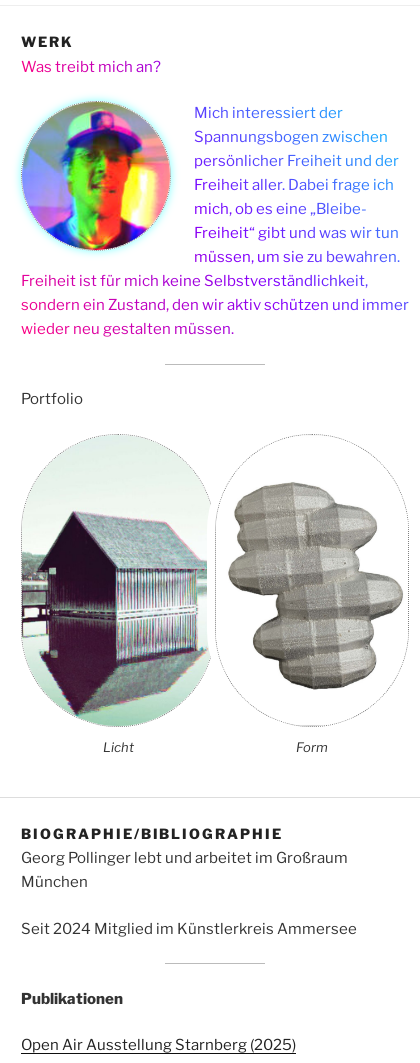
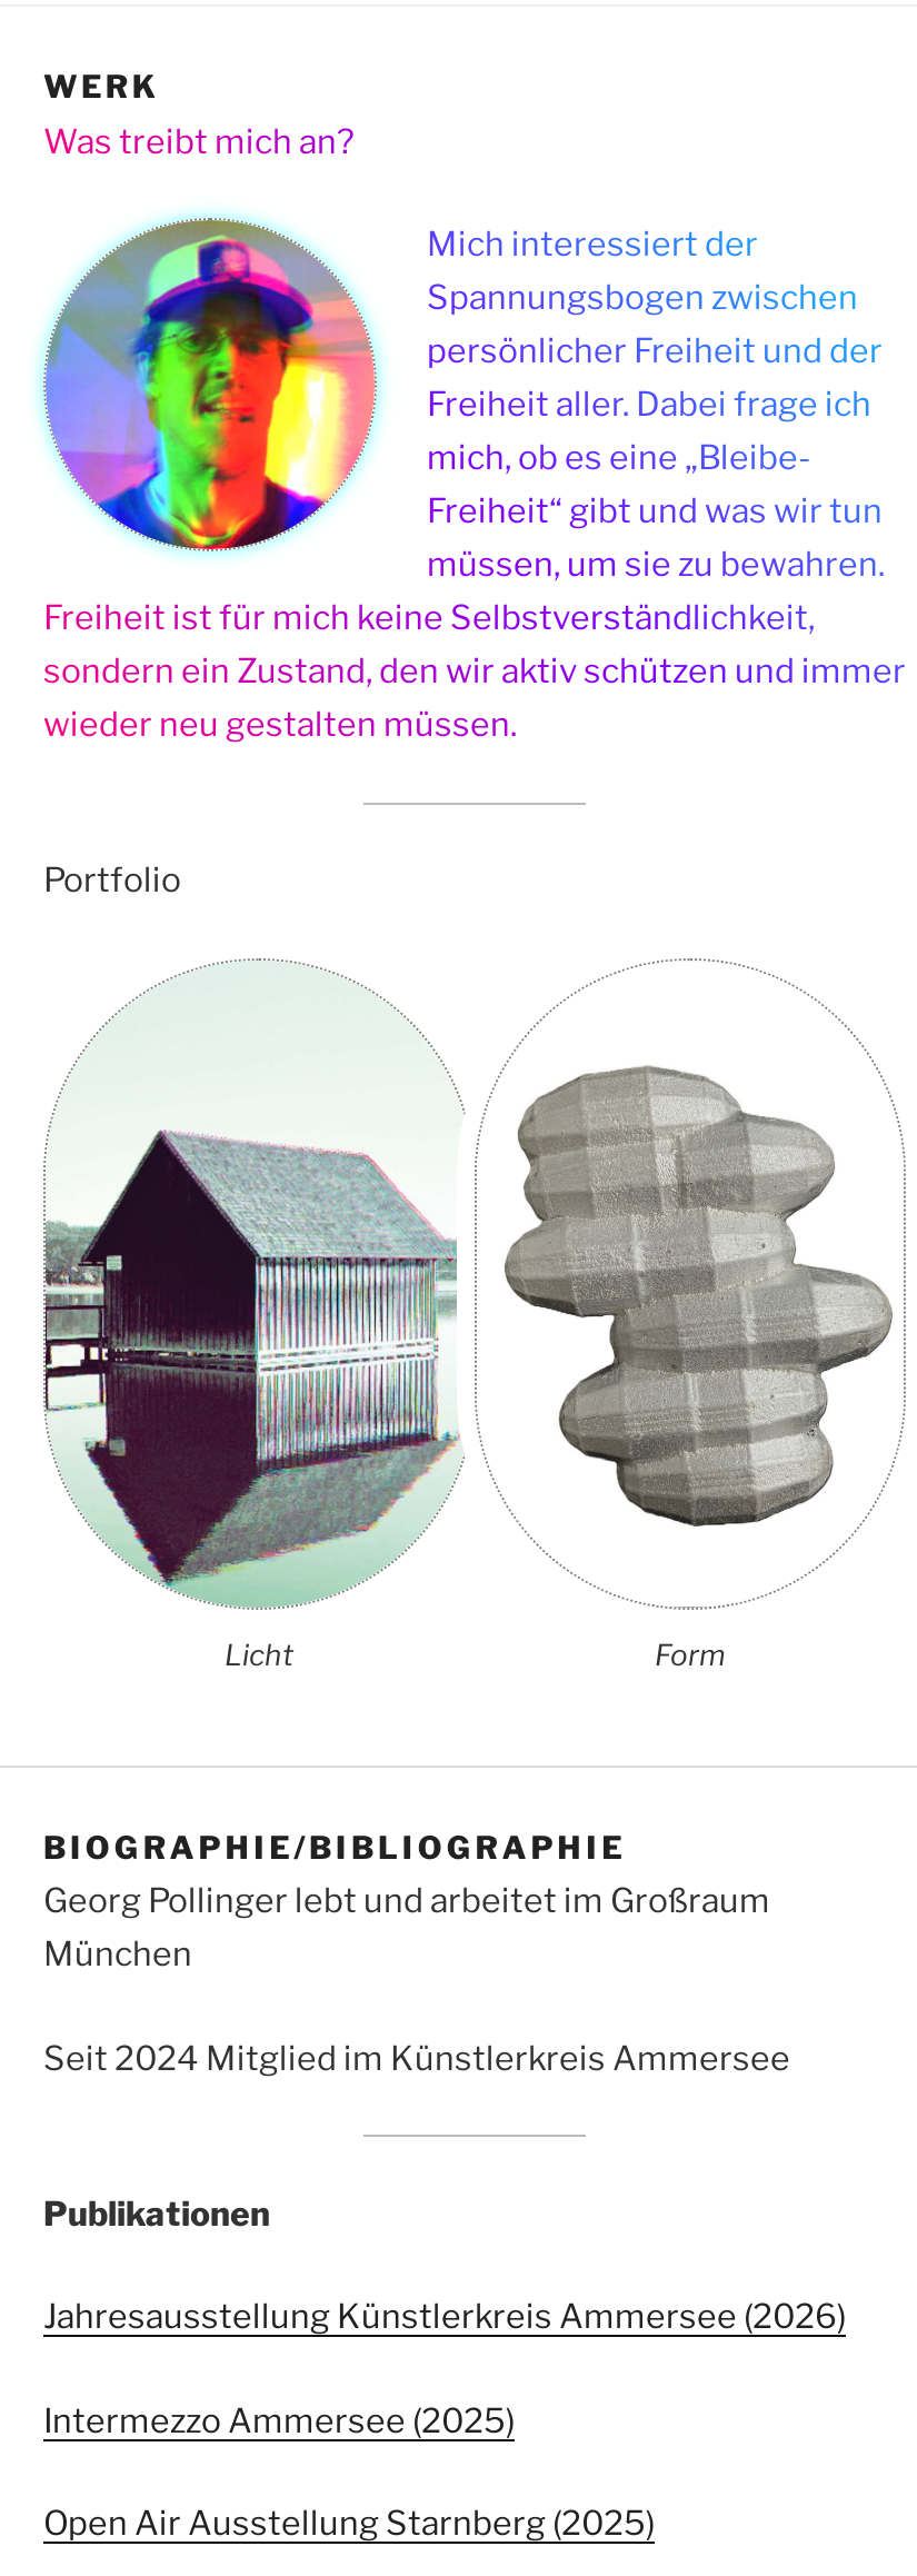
+ Jahresausstellung Künstlerkreis Ammersee (2026)
+ Intermezzo Ammersee (2025)
